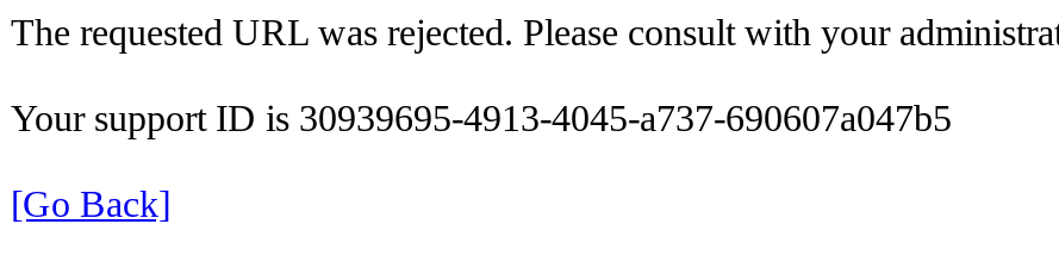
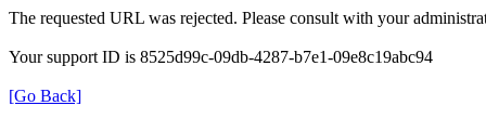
- Your support ID is 30939695-4913-4045-a737-690607a047b5
+ Your support ID is 8525d99c-09db-4287-b7e1-09e8c19abc94
